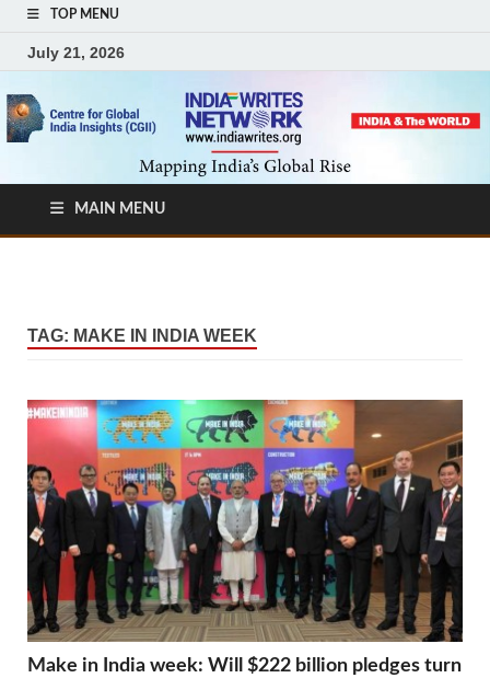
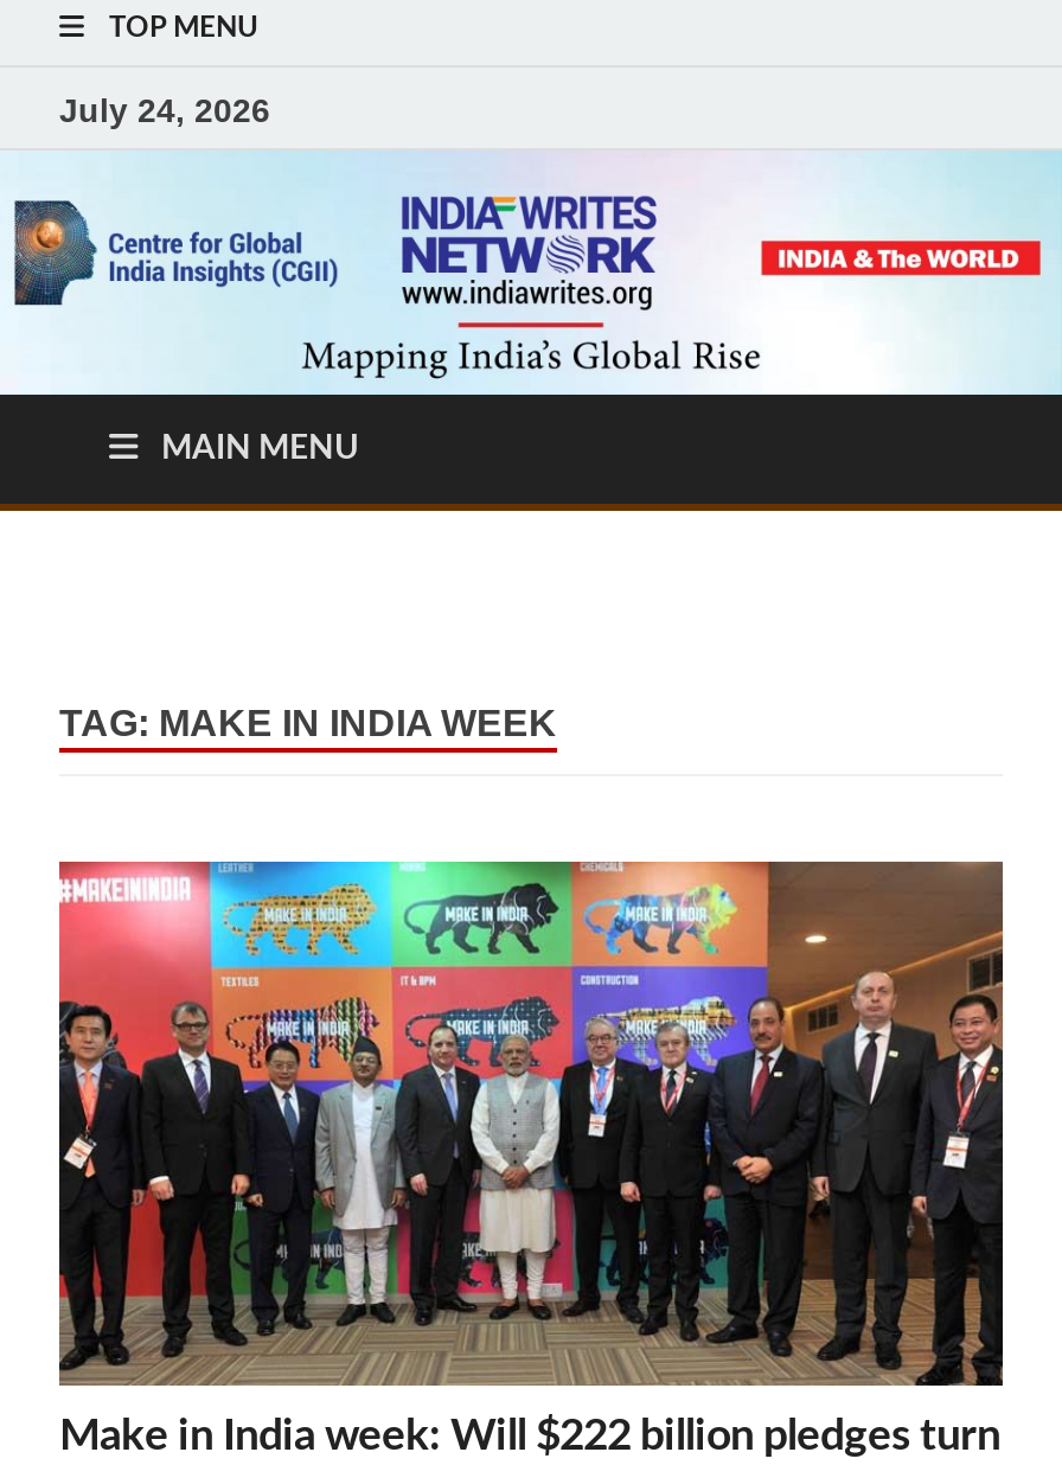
- July 21, 2026
+ July 24, 2026
